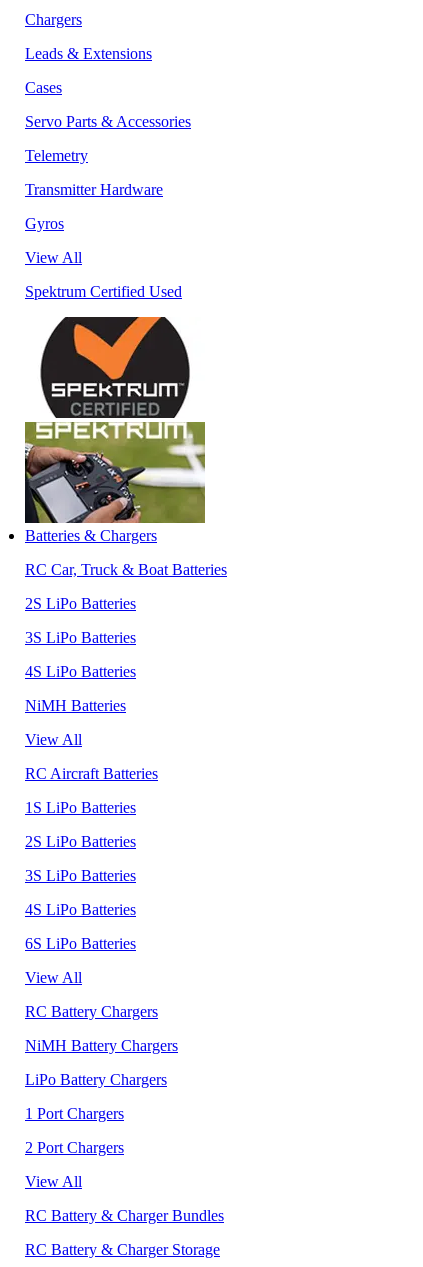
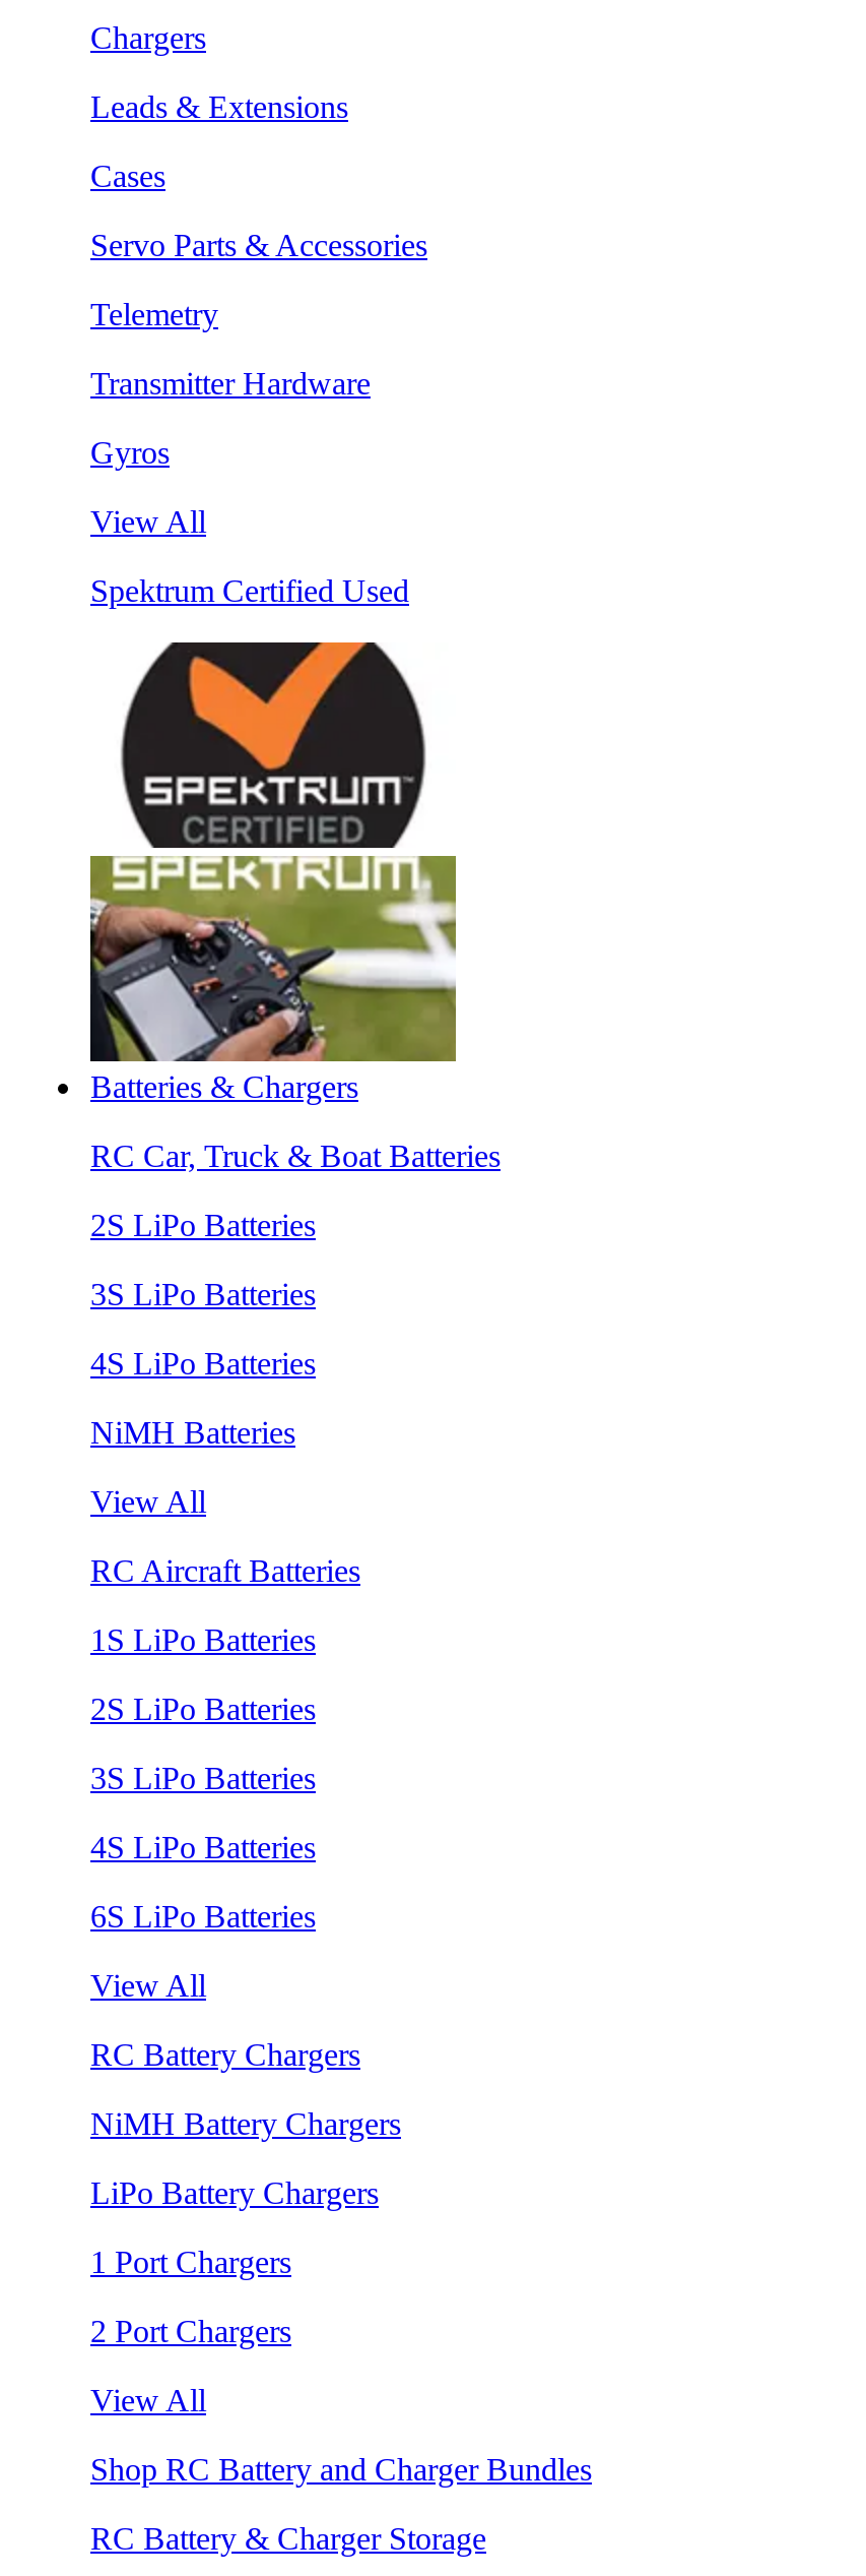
- RC Battery & Charger Bundles
+ Shop RC Battery and Charger Bundles
